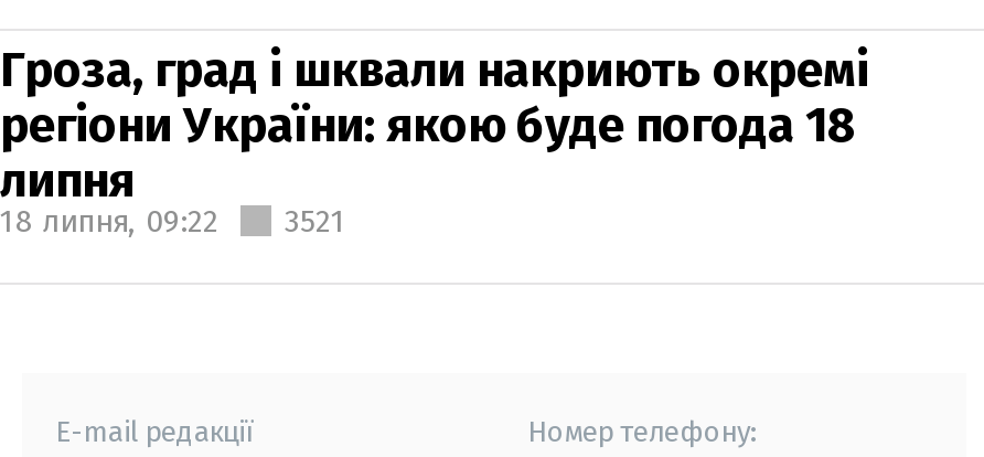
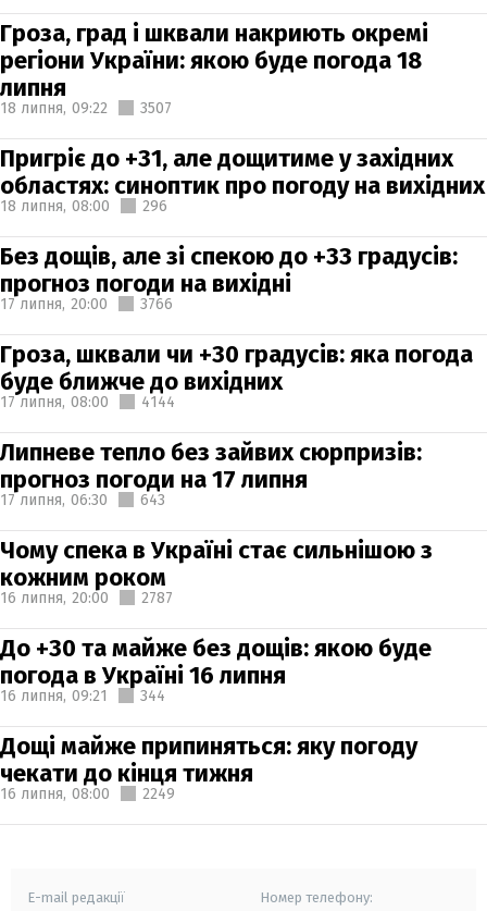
- 3521
+ 3507
+ Пригріє до +31, але дощитиме у західних
+ областях: синоптик про погоду на вихідних
+ 18 липня, 08:00
+ 296
+ Без дощів, але зі спекою до +33 градусів:
+ прогноз погоди на вихідні
+ 17 липня, 20:00
+ 3766
+ Гроза, шквали чи +30 градусів: яка погода
+ буде ближче до вихідних
+ 17 липня, 08:00
+ 4144
+ Липневе тепло без зайвих сюрпризів:
+ прогноз погоди на 17 липня
+ 17 липня, 06:30
+ 643
+ Чому спека в Україні стає сильнішою з
+ кожним роком
+ 16 липня, 20:00
+ 2787
+ До +30 та майже без дощів: якою буде
+ погода в Україні 16 липня
+ 16 липня, 09:21
+ 344
+ Дощі майже припиняться: яку погоду
+ чекати до кінця тижня
+ 16 липня, 08:00
+ 2249
